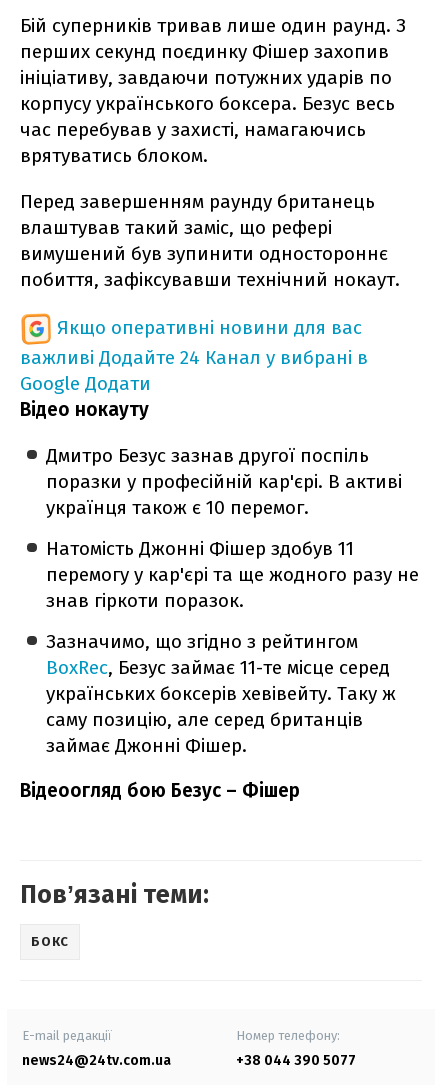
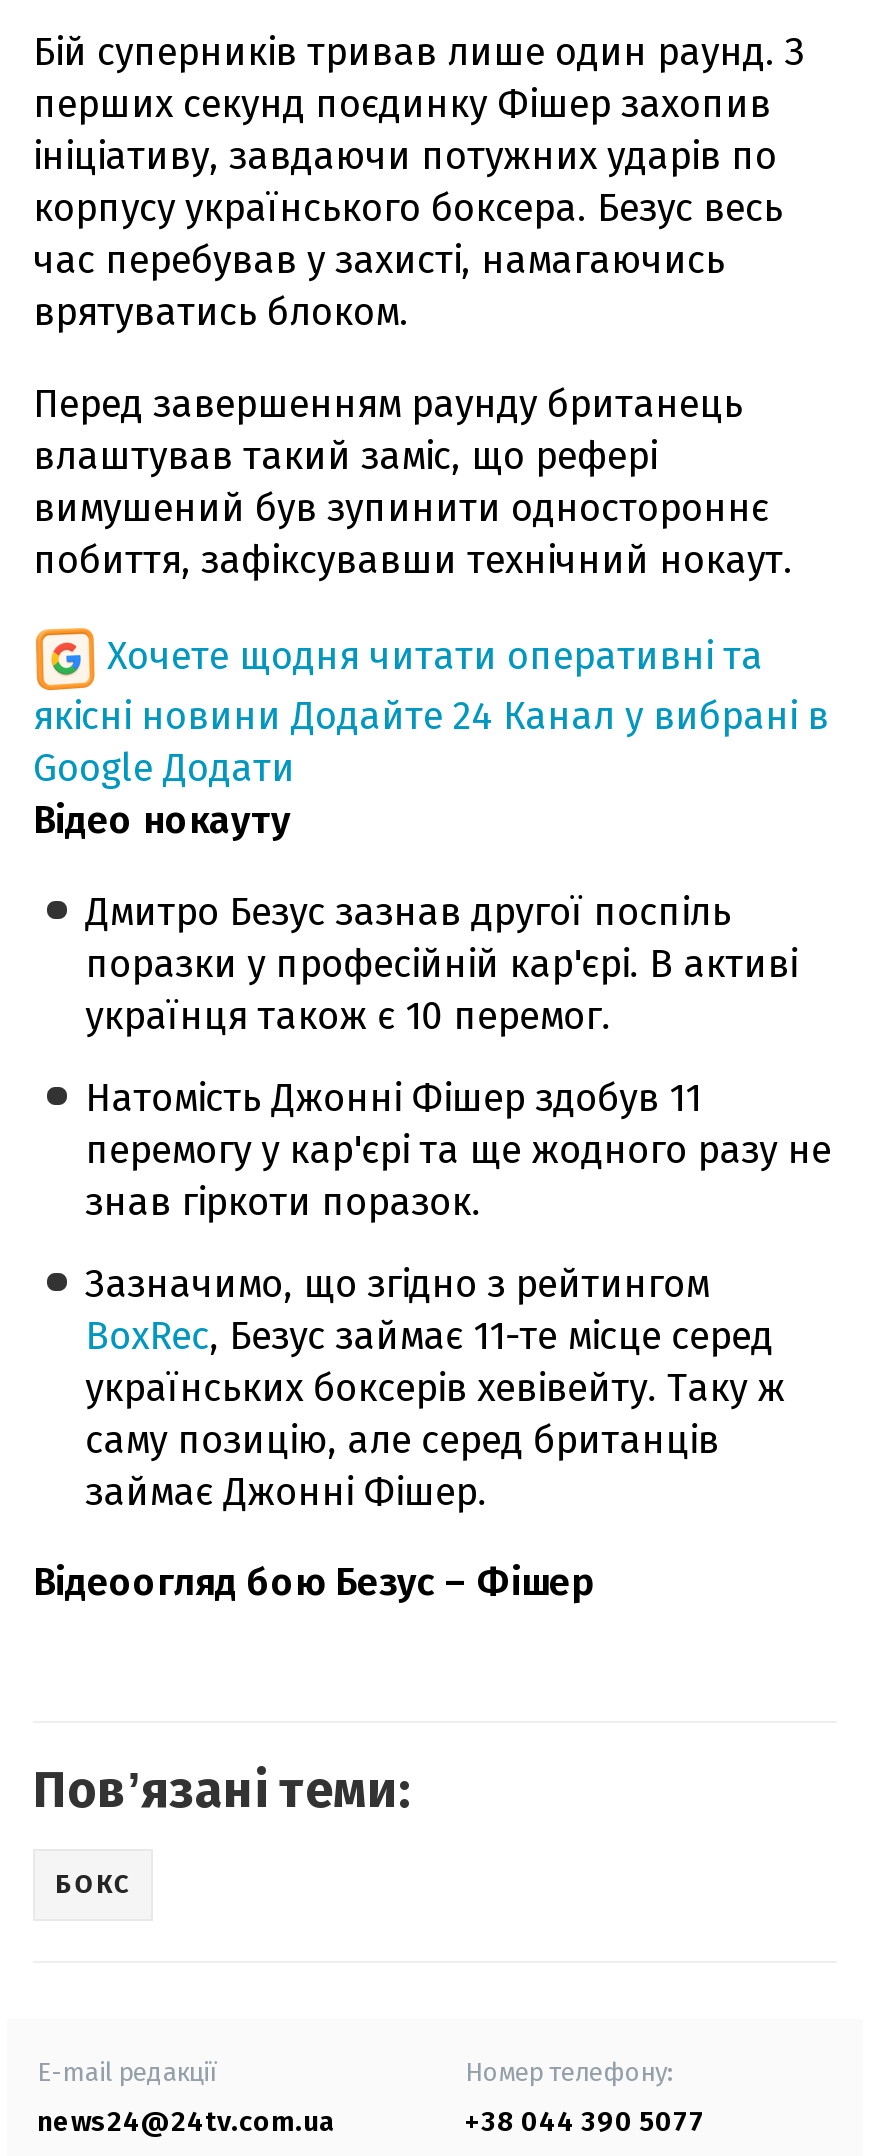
- Якщо оперативні новини для вас
- важливі Додайте 24 Канал у вибрані в
+ Хочете щодня читати оперативні та
+ якісні новини Додайте 24 Канал у вибрані в
